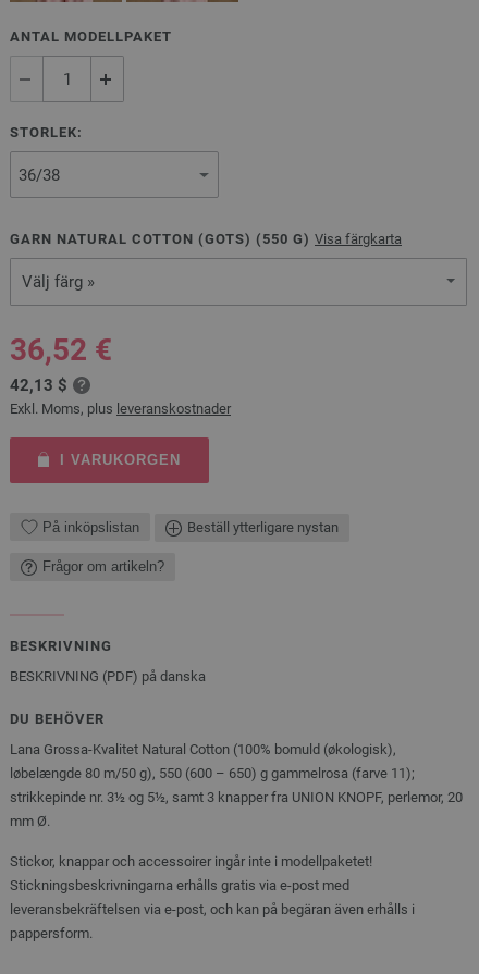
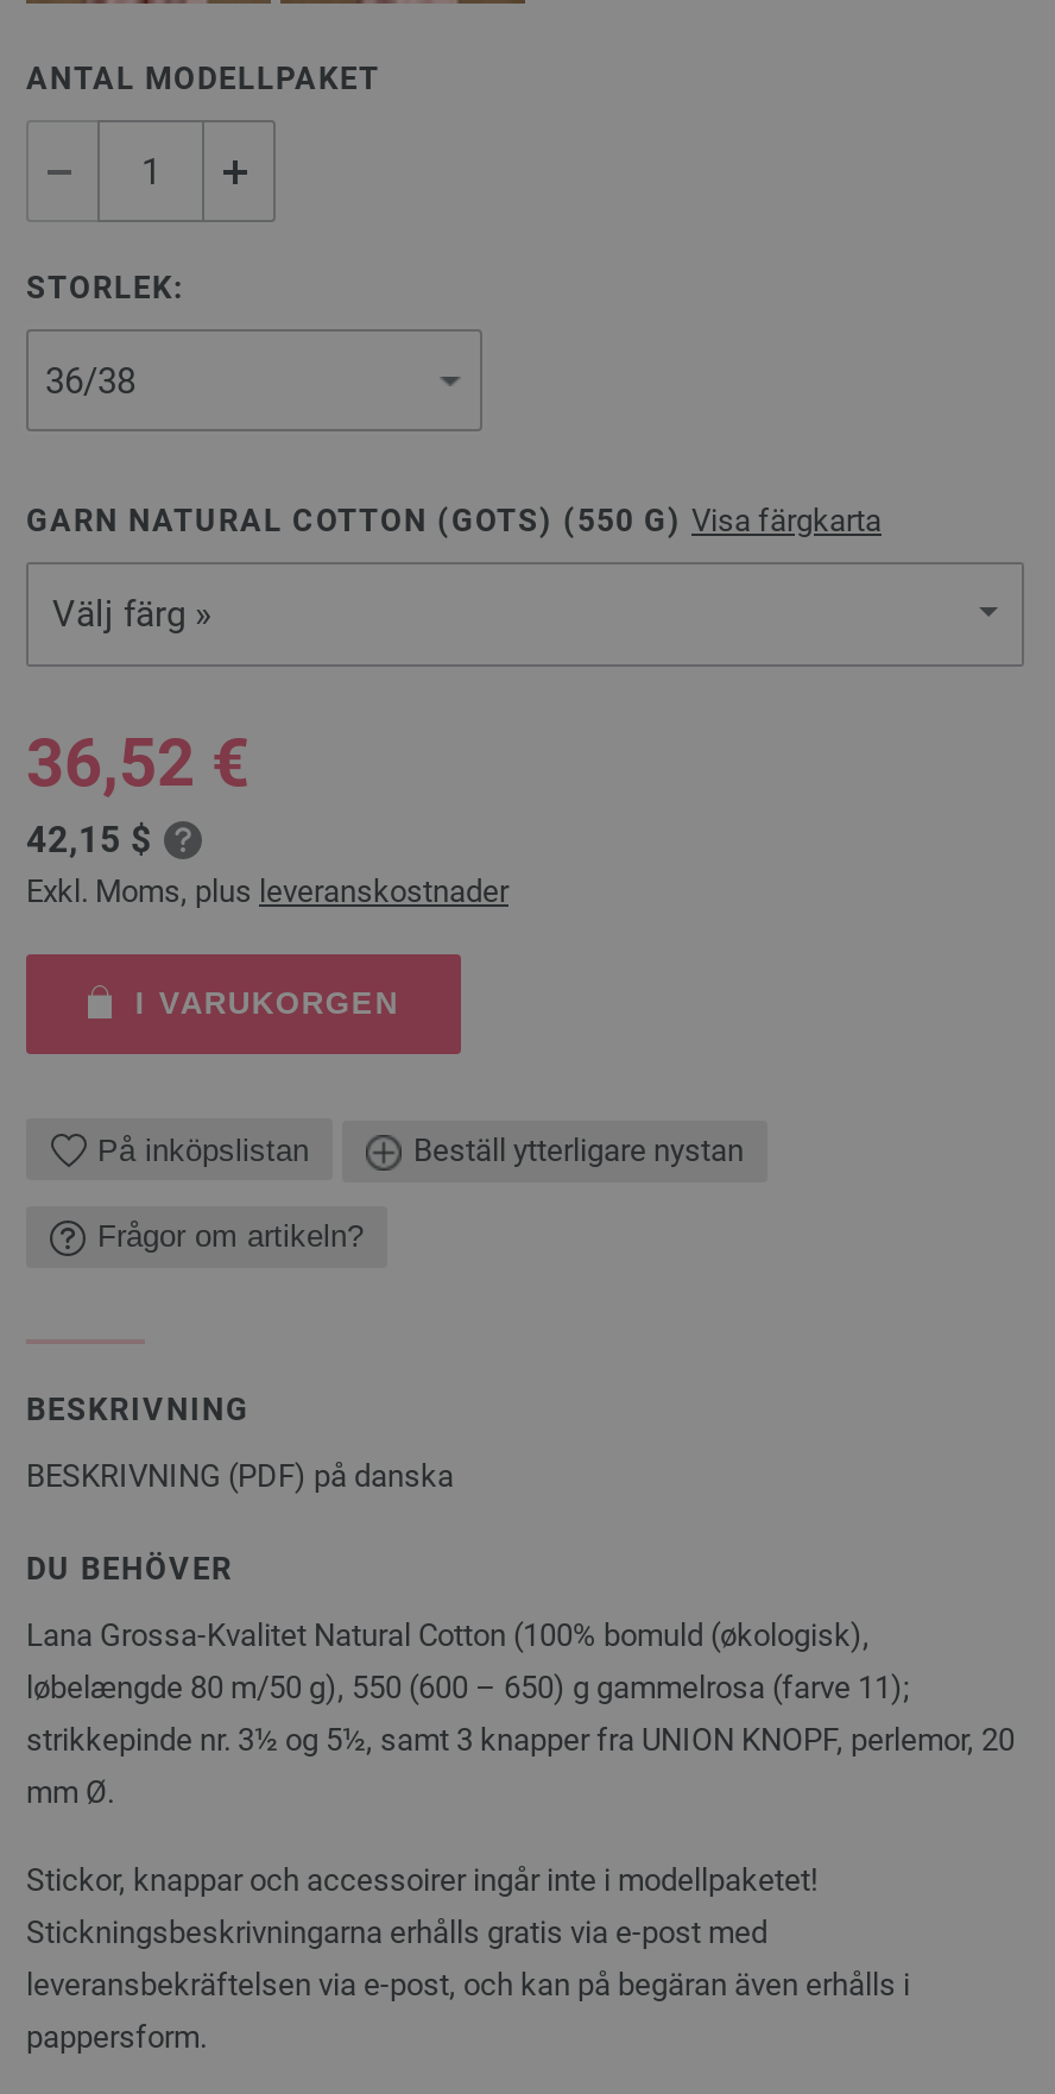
- 42,13 $
+ 42,15 $
